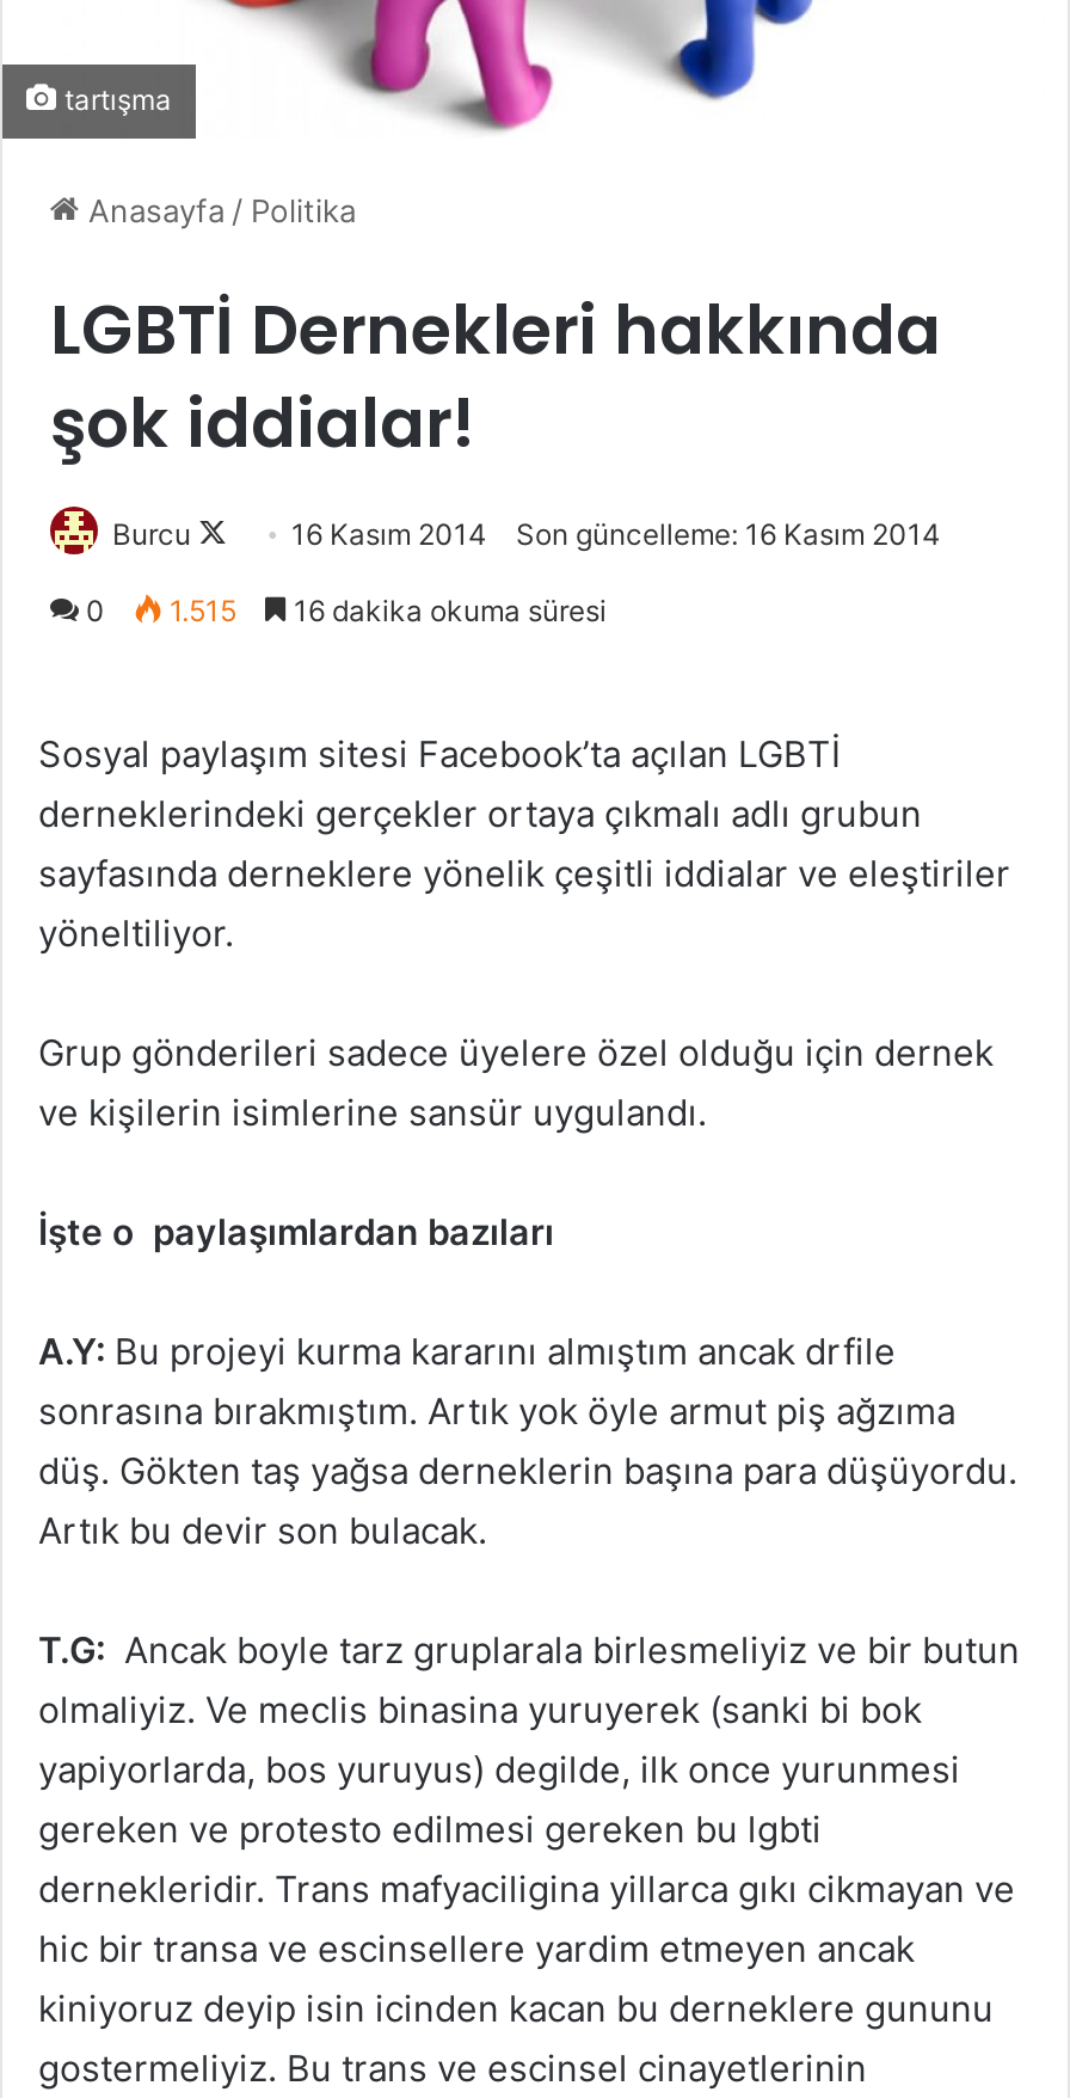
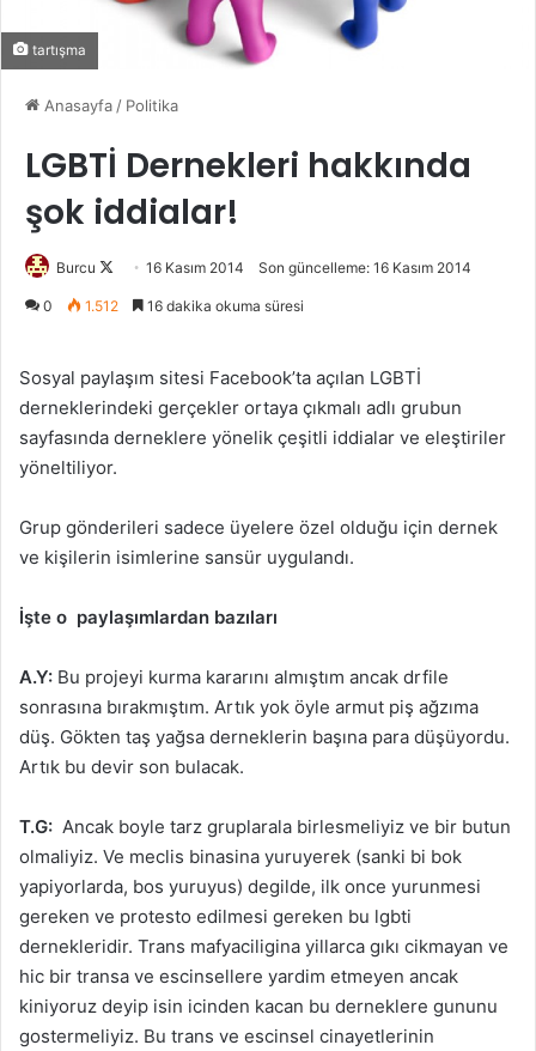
- 0 1.515 16 dakika okuma süresi
+ 0 1.512 16 dakika okuma süresi
